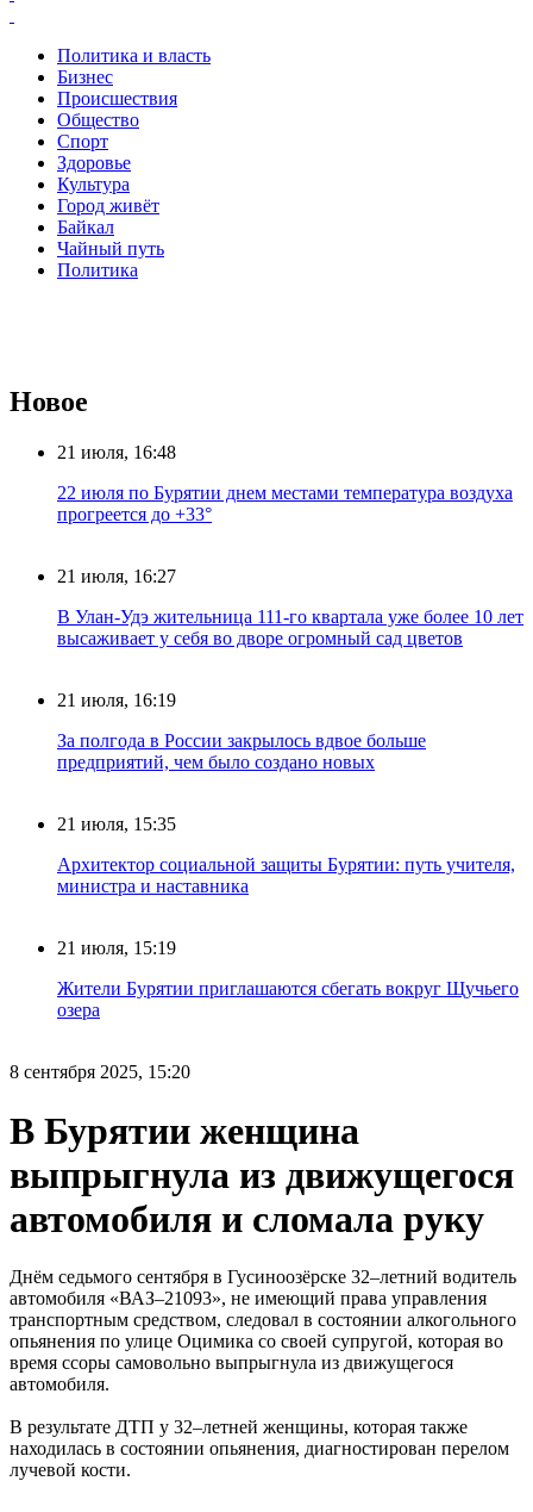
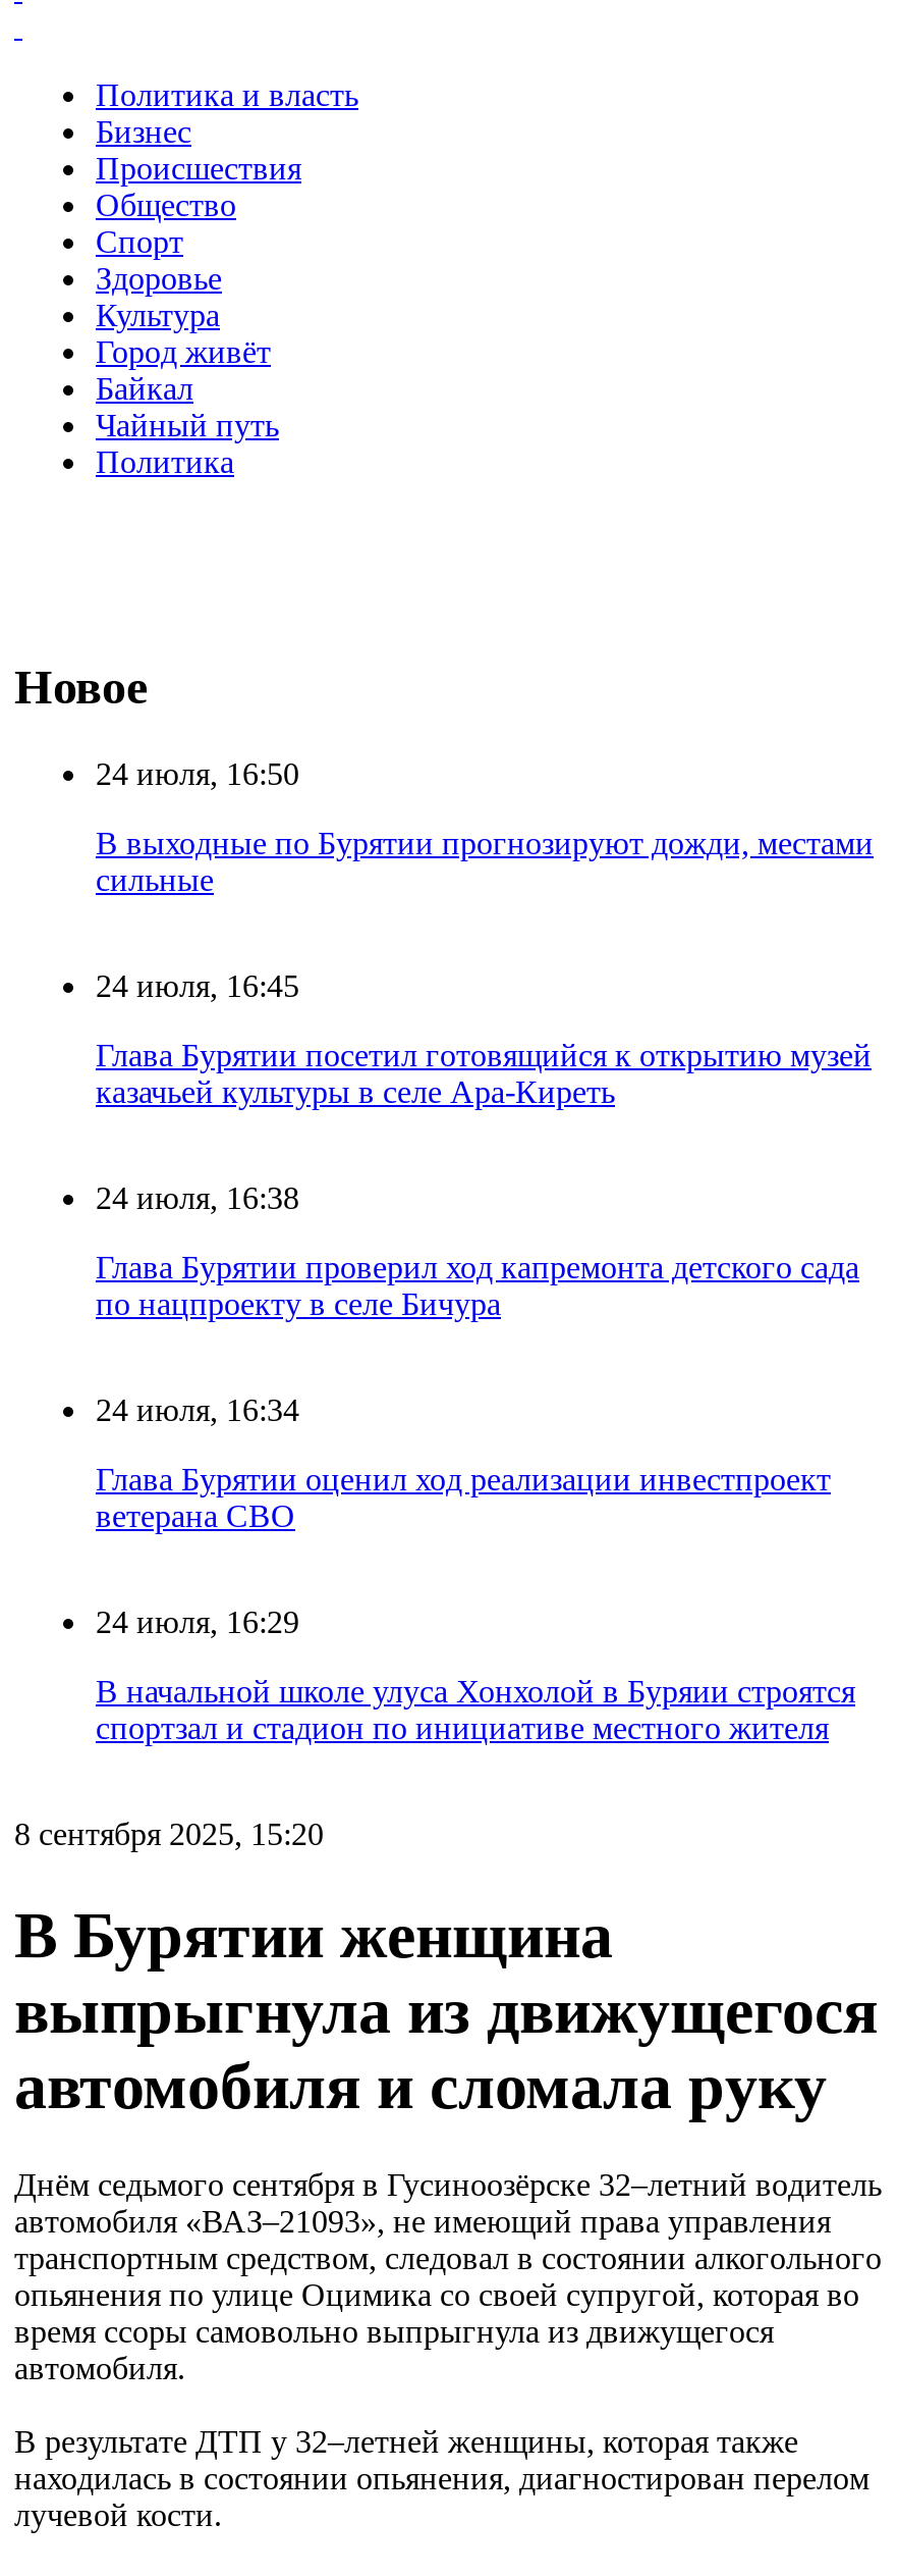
- 21 июля, 16:48
+ 24 июля, 16:50

- 22 июля по Бурятии днем местами температура воздуха
- прогреется до +33°
+ В выходные по Бурятии прогнозируют дожди, местами
+ сильные

- 21 июля, 16:27
+ 24 июля, 16:45

- В Улан-Удэ жительница 111-го квартала уже более 10 лет
- высаживает у себя во дворе огромный сад цветов
+ Глава Бурятии посетил готовящийся к открытию музей
+ казачьей культуры в селе Ара-Киреть

- 21 июля, 16:19
+ 24 июля, 16:38

- За полгода в России закрылось вдвое больше
- предприятий, чем было создано новых
+ Глава Бурятии проверил ход капремонта детского сада
+ по нацпроекту в селе Бичура

- 21 июля, 15:35
+ 24 июля, 16:34

- Архитектор социальной защиты Бурятии: путь учителя,
- министра и наставника
+ Глава Бурятии оценил ход реализации инвестпроект
+ ветерана СВО

- 21 июля, 15:19
+ 24 июля, 16:29

- Жители Бурятии приглашаются сбегать вокруг Щучьего
- озера
+ В начальной школе улуса Хонхолой в Буряии строятся
+ спортзал и стадион по инициативе местного жителя
